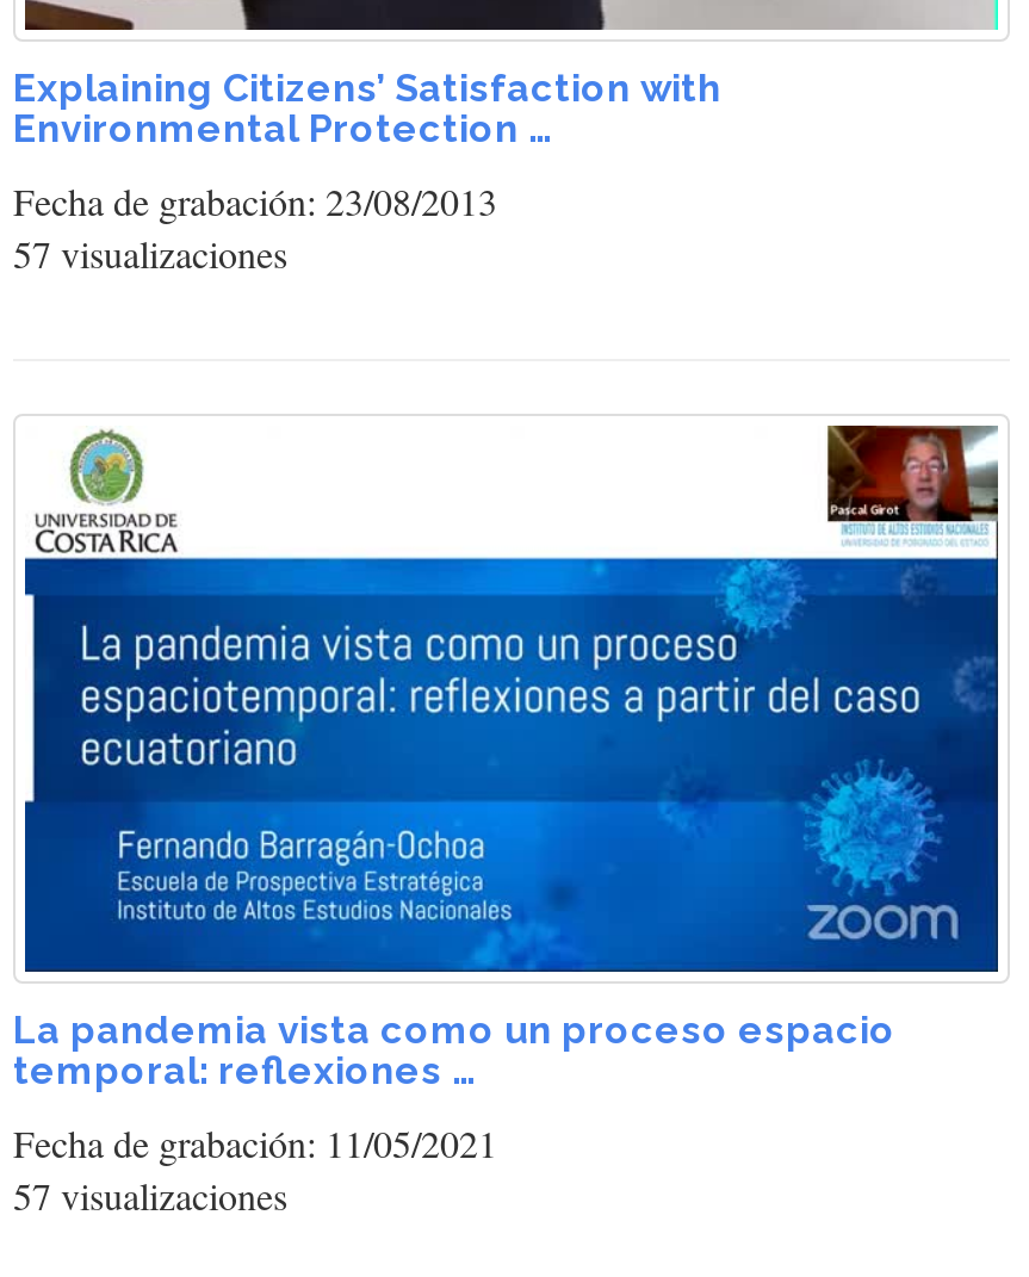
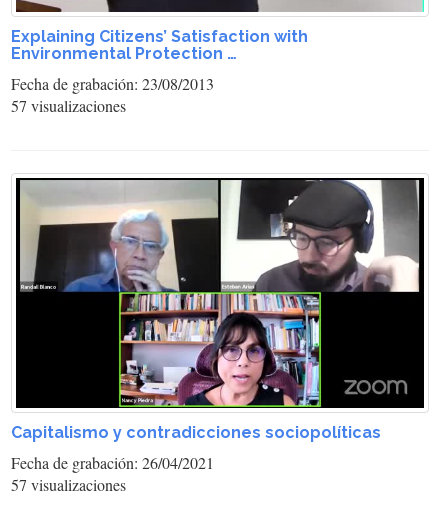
- [image]
- La pandemia vista como un proceso espacio
- temporal: reflexiones …
+ [image]
+ Capitalismo y contradicciones sociopolíticas

- Fecha de grabación: 11/05/2021
+ Fecha de grabación: 26/04/2021
